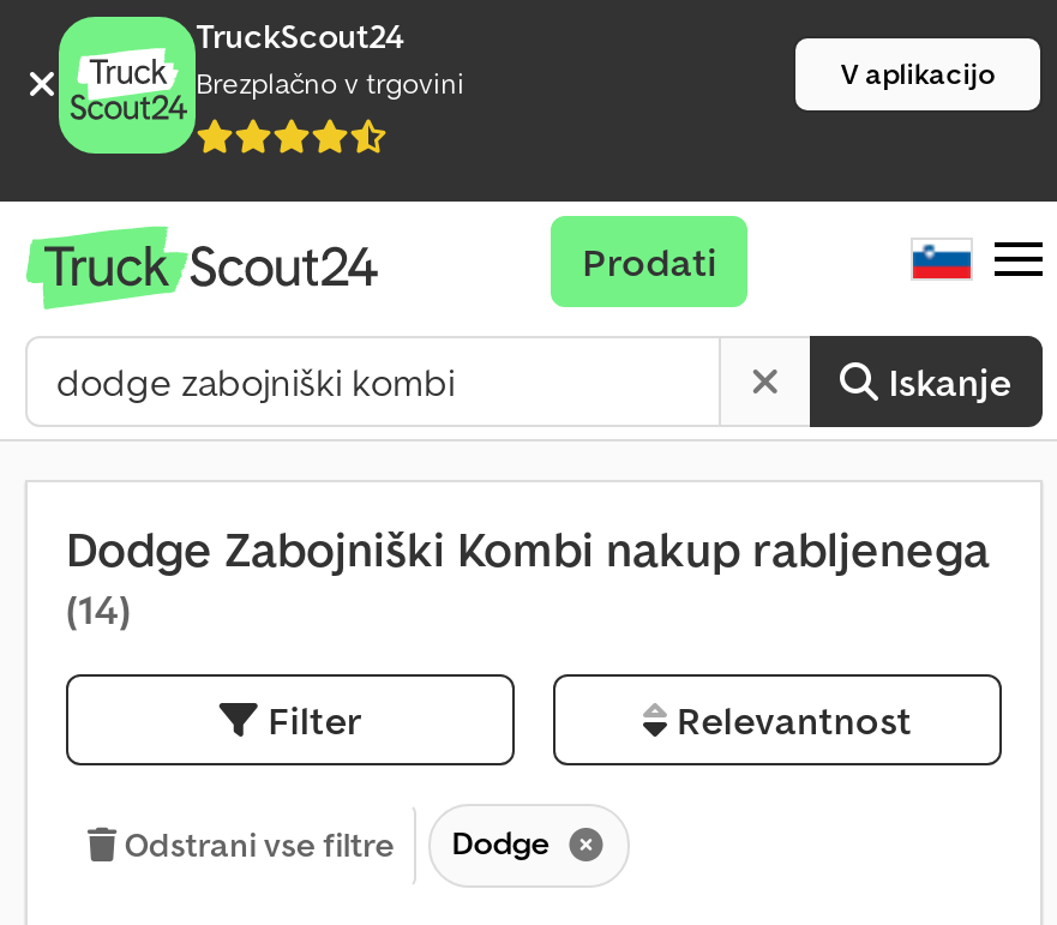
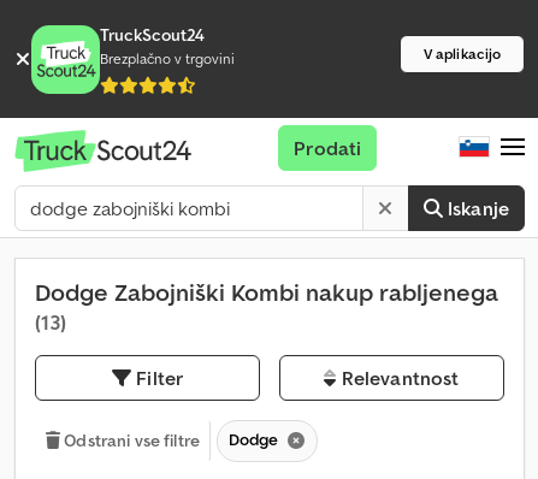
- (14)
+ (13)
